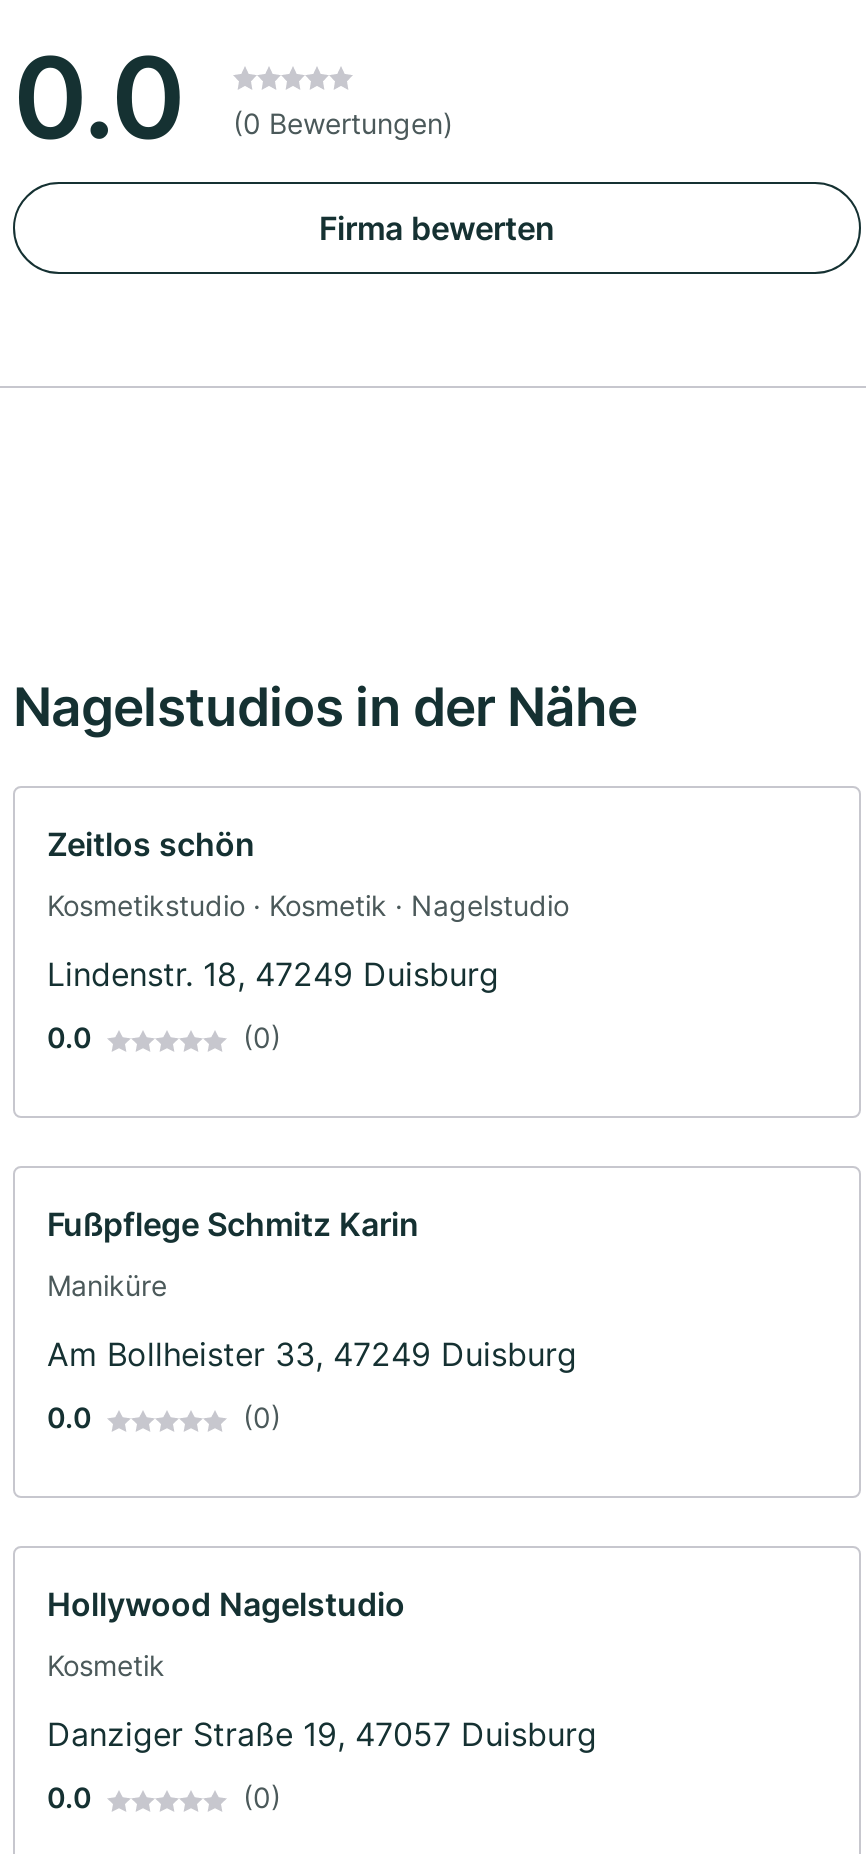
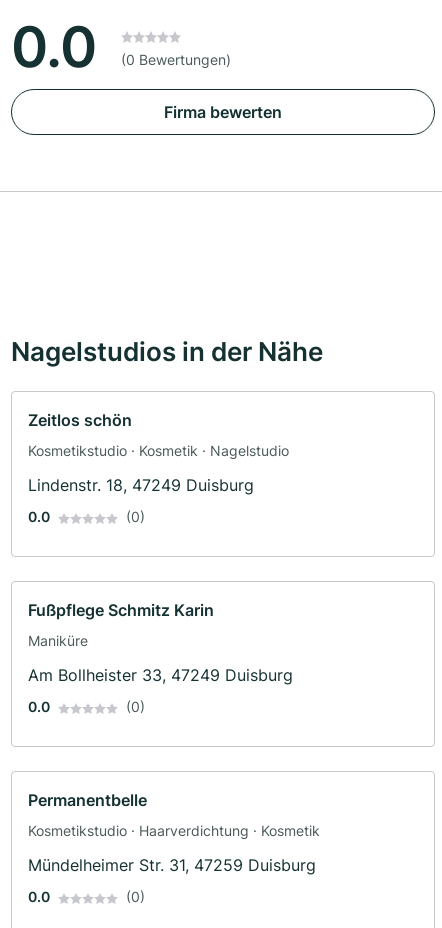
- Hollywood Nagelstudio
+ Permanentbelle

- Kosmetik
+ Kosmetikstudio · Haarverdichtung · Kosmetik

- Danziger Straße 19, 47057 Duisburg
+ Mündelheimer Str. 31, 47259 Duisburg
